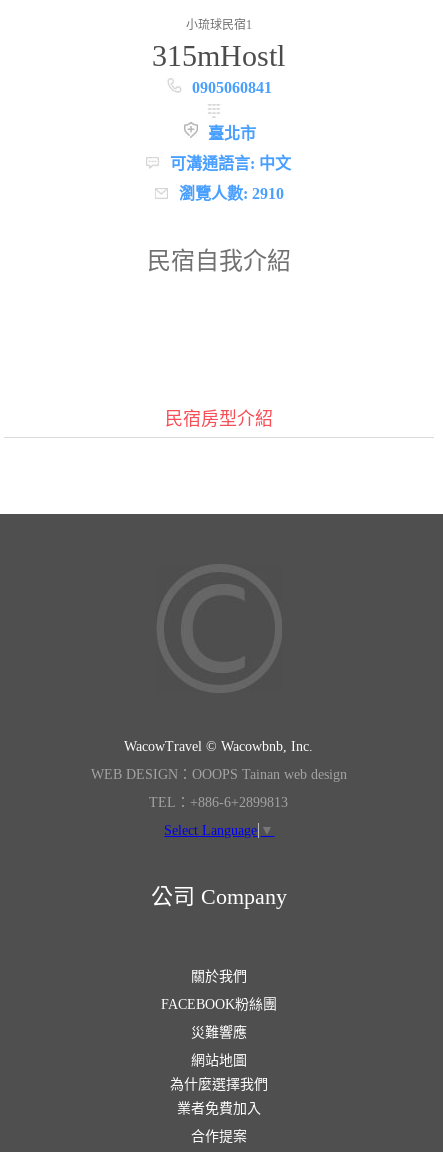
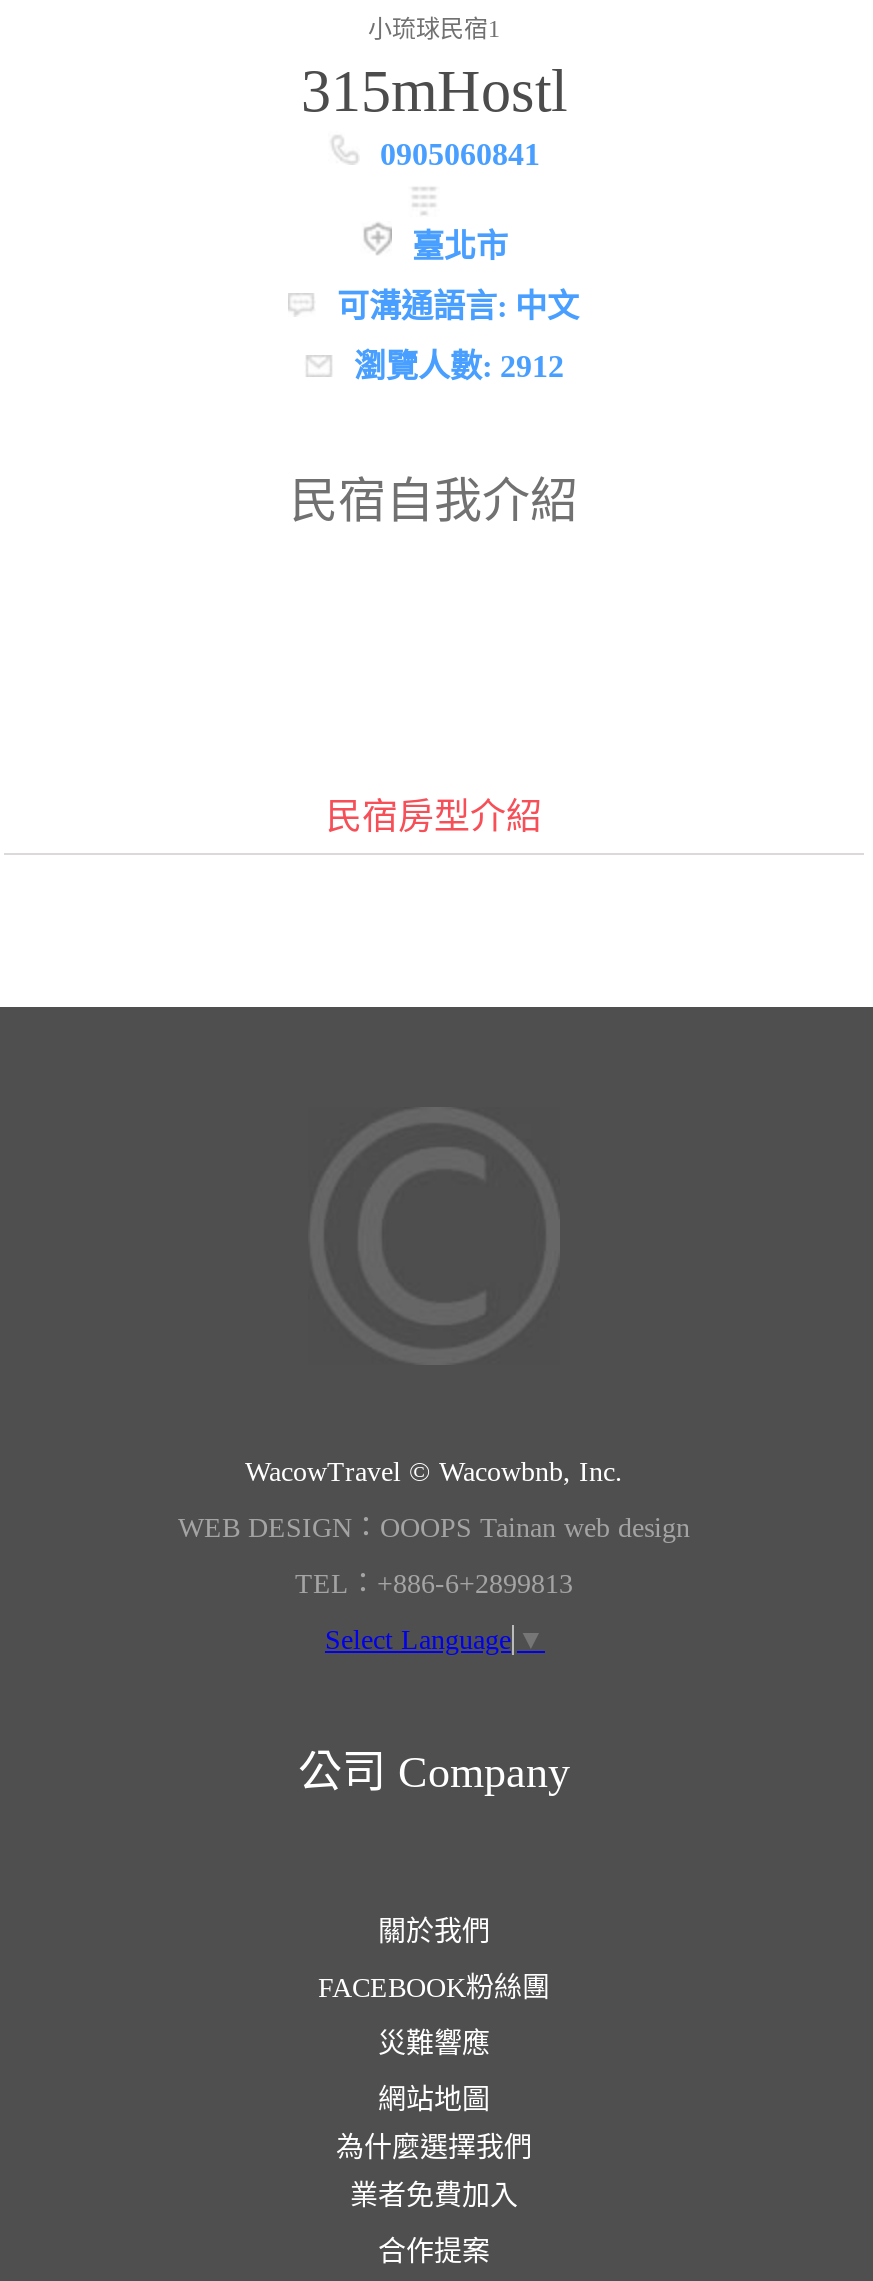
- 瀏覽人數: 2910
+ 瀏覽人數: 2912
